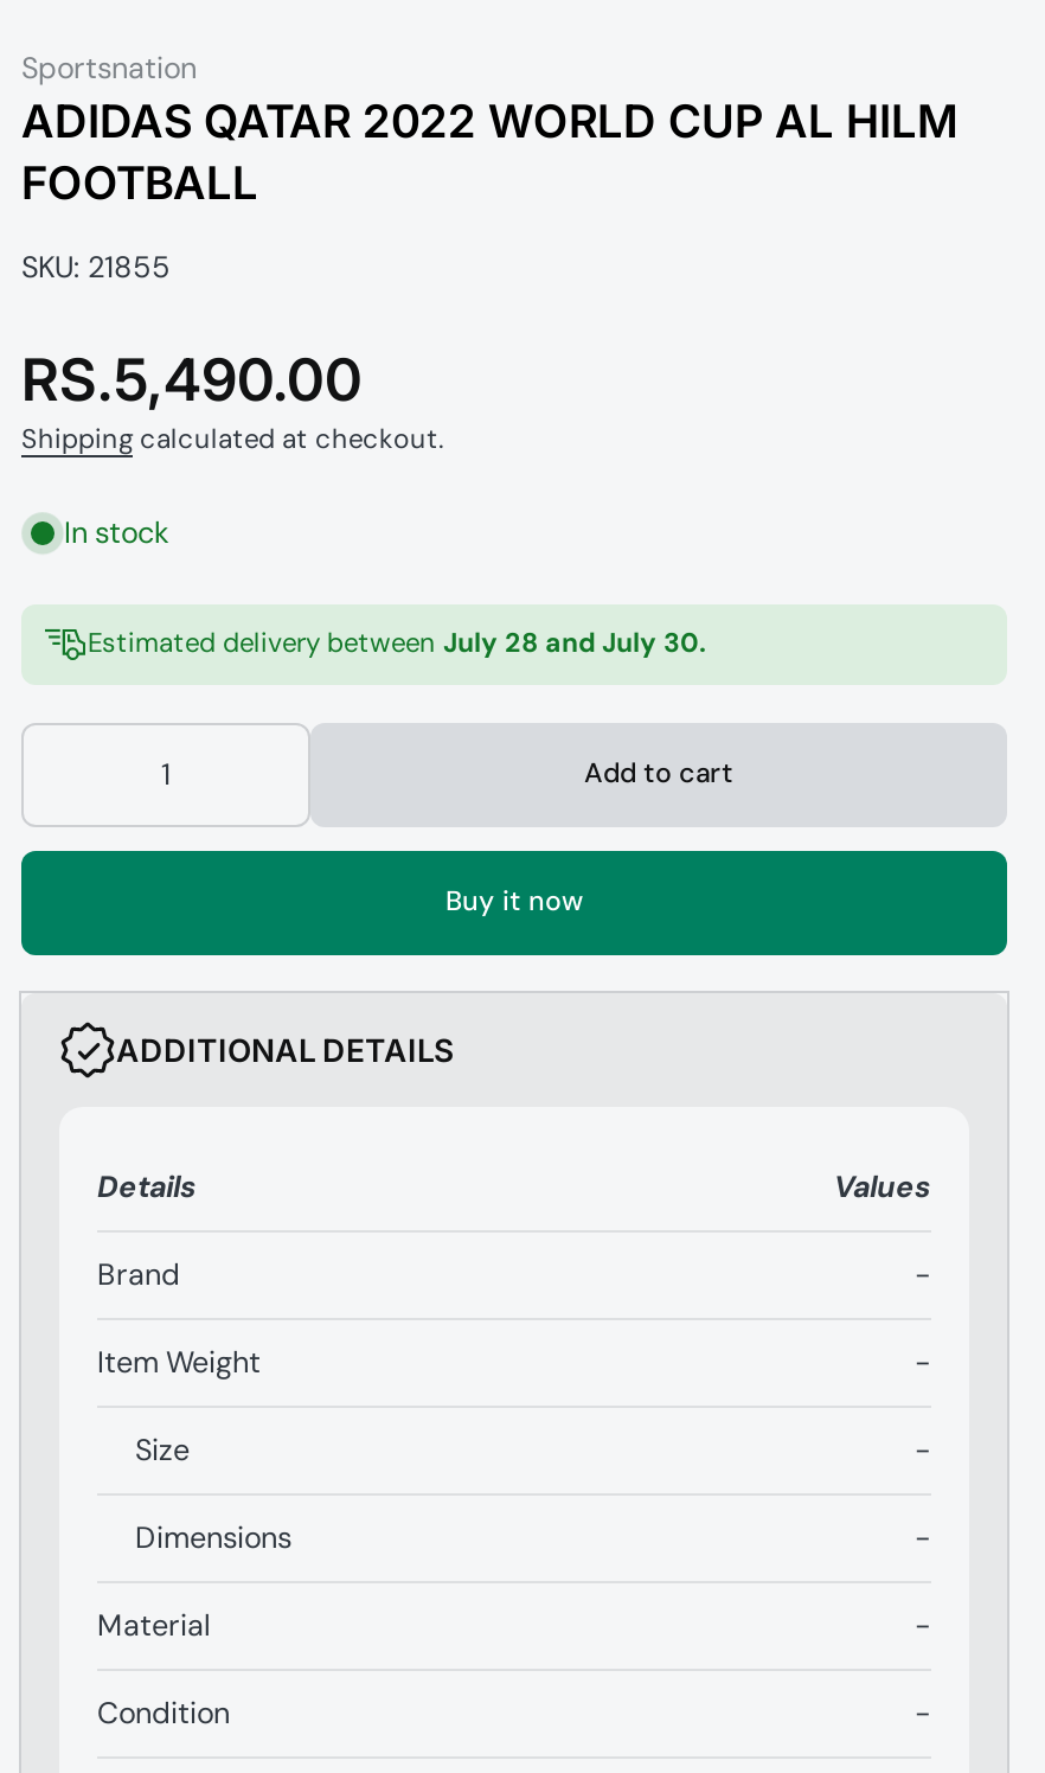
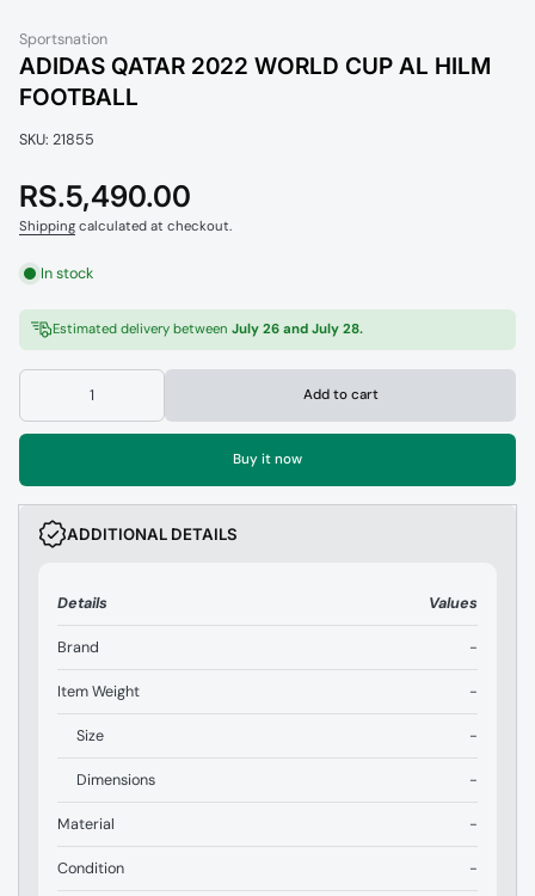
- Estimated delivery between July 28 and July 30.
+ Estimated delivery between July 26 and July 28.
